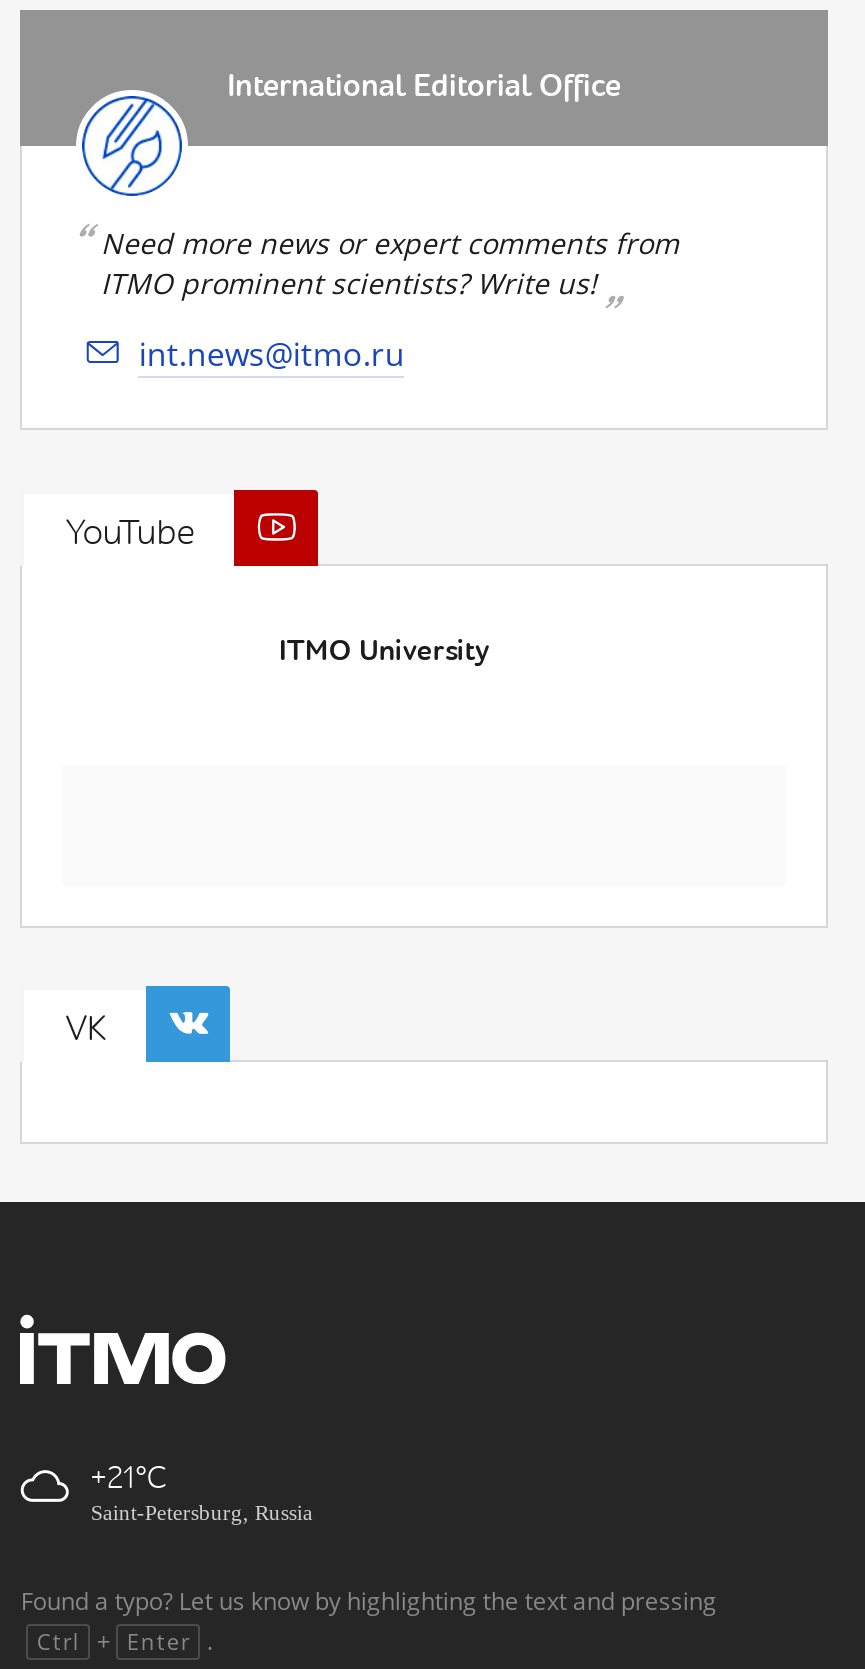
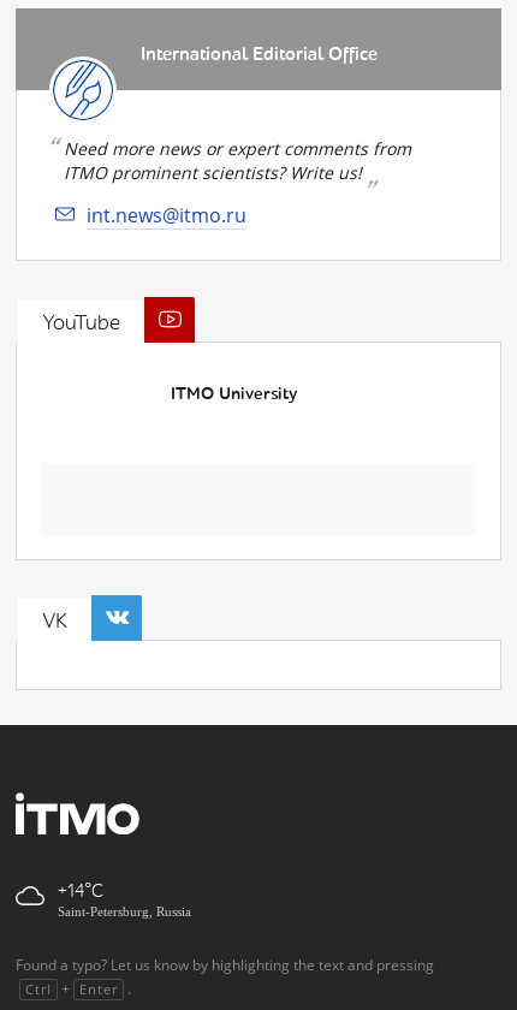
- +21
+ +14
